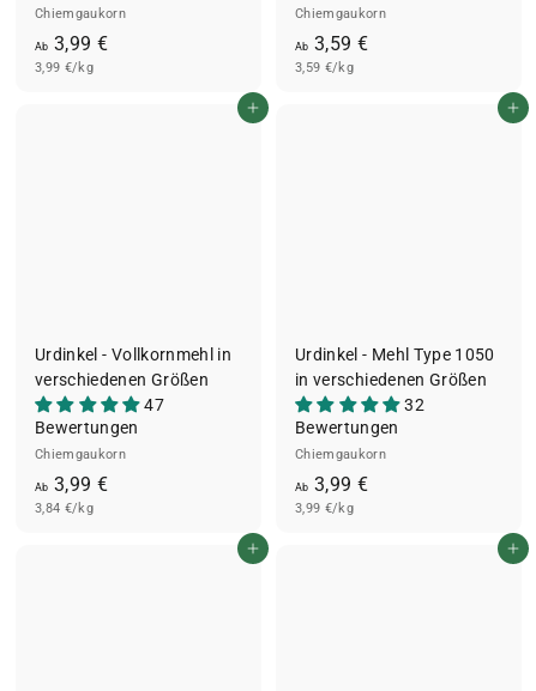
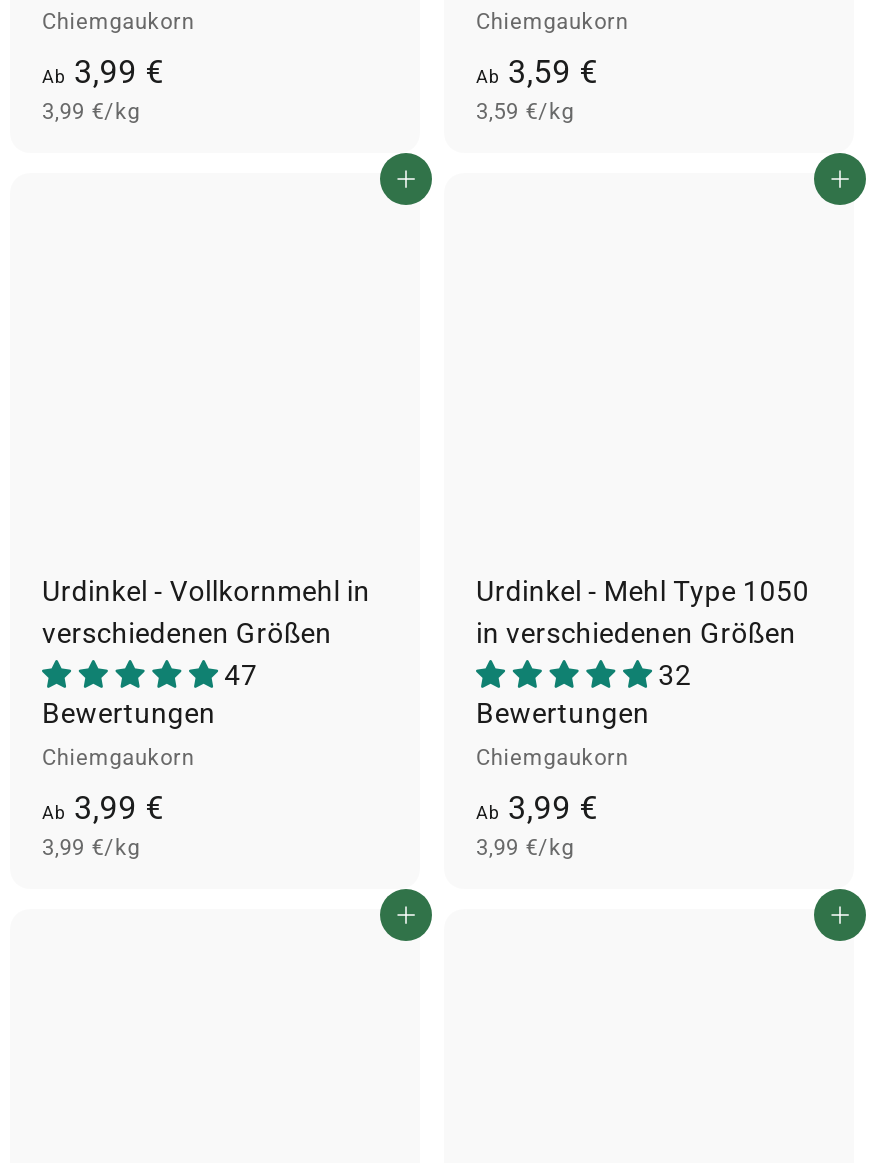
- 3,84 €/kg
+ 3,99 €/kg
